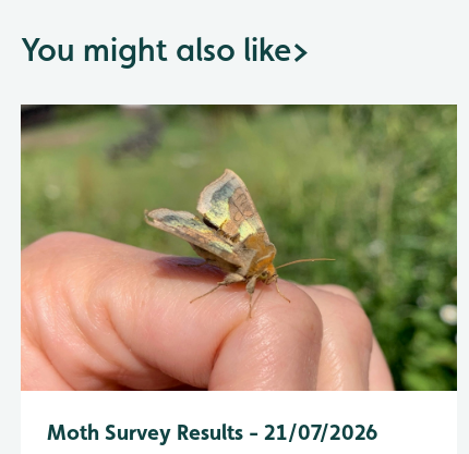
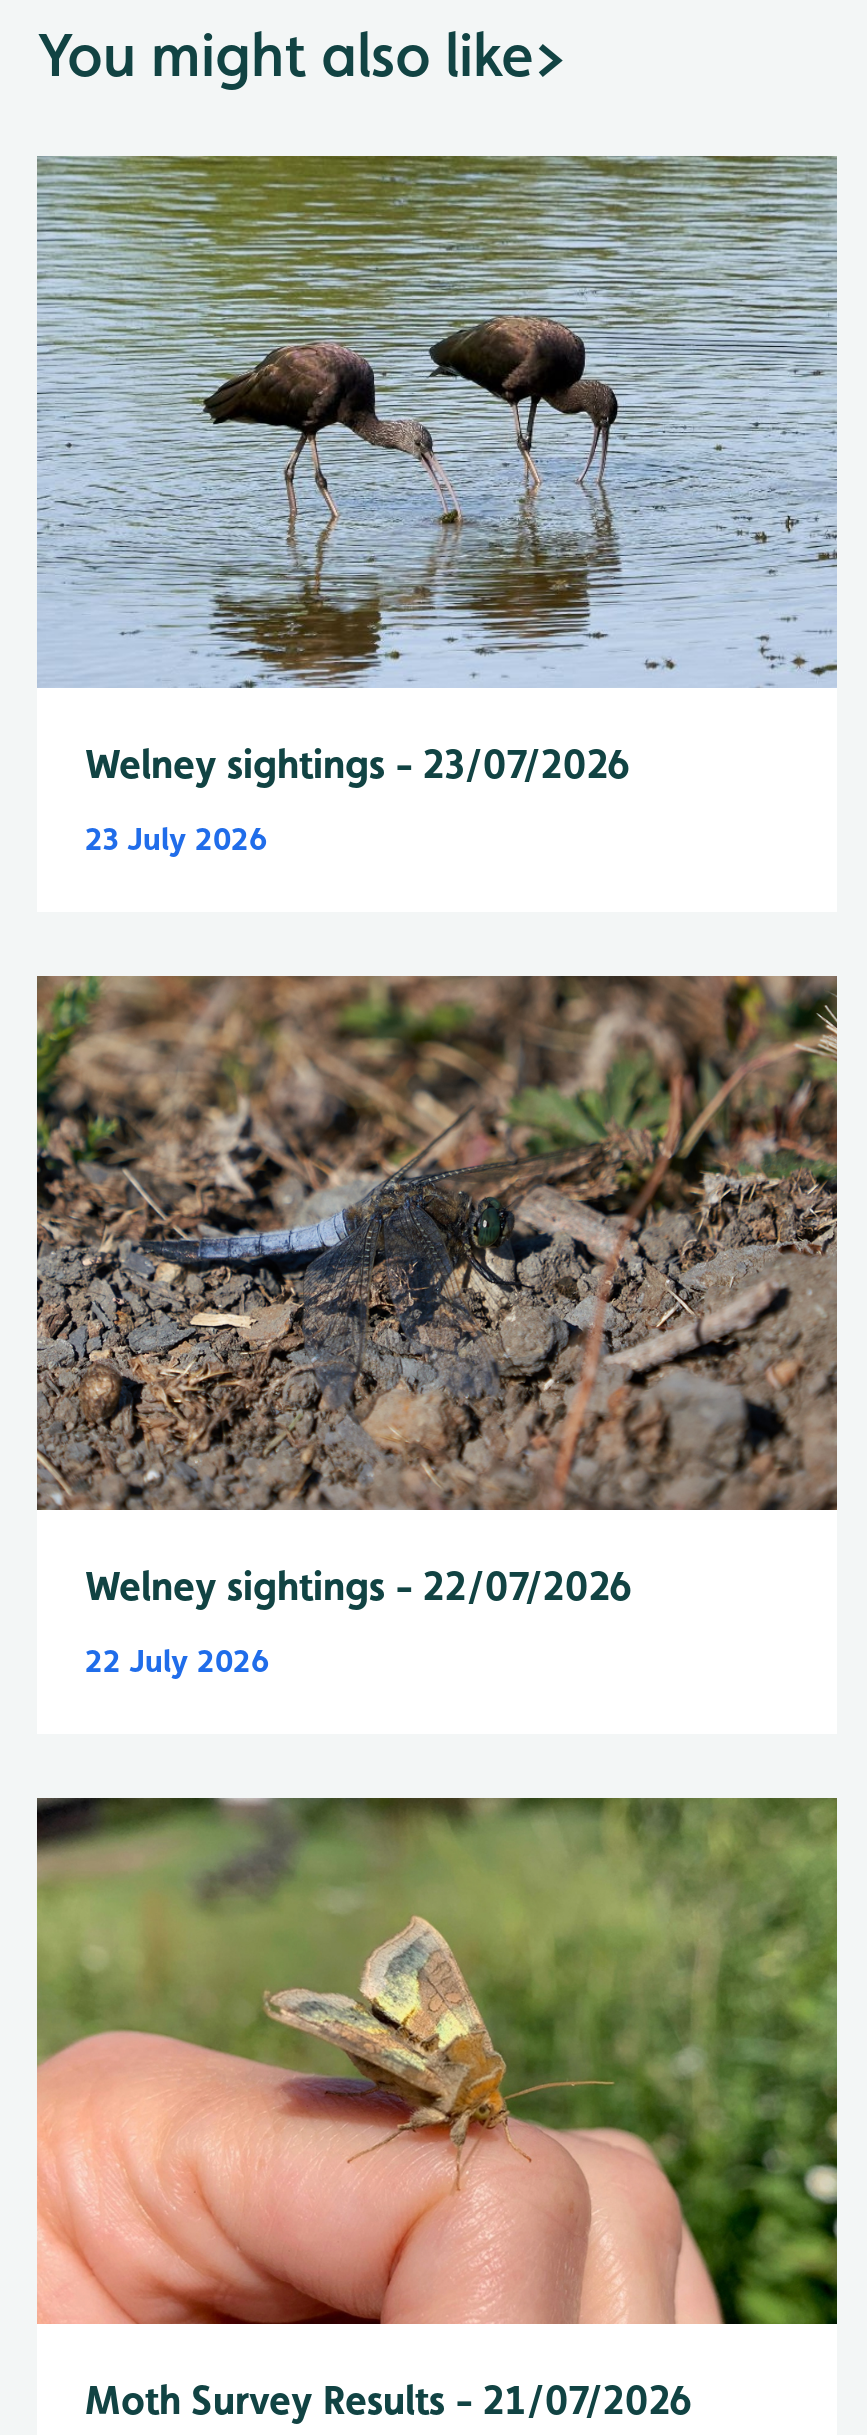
+ [image]
+ Welney sightings - 23/07/2026
+ 23 July 2026

+ [image]
+ Welney sightings - 22/07/2026
+ 22 July 2026
